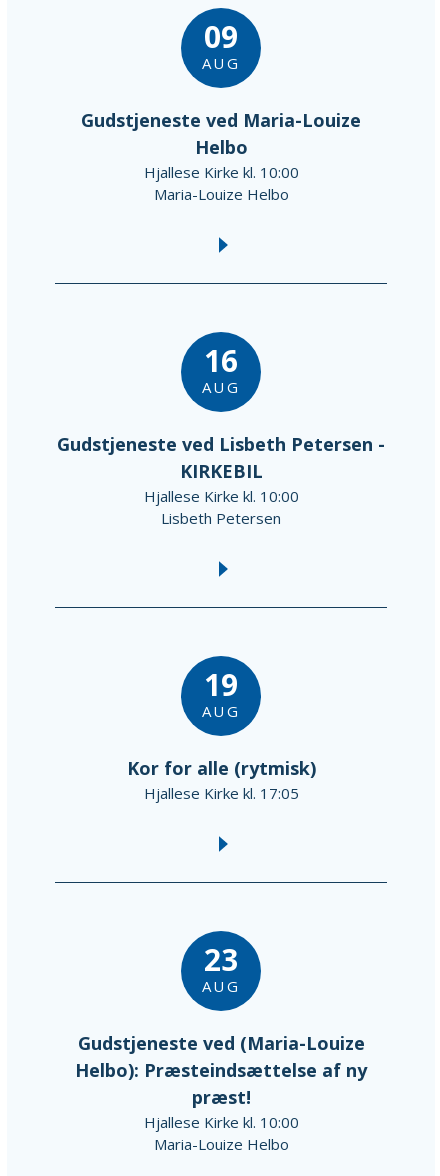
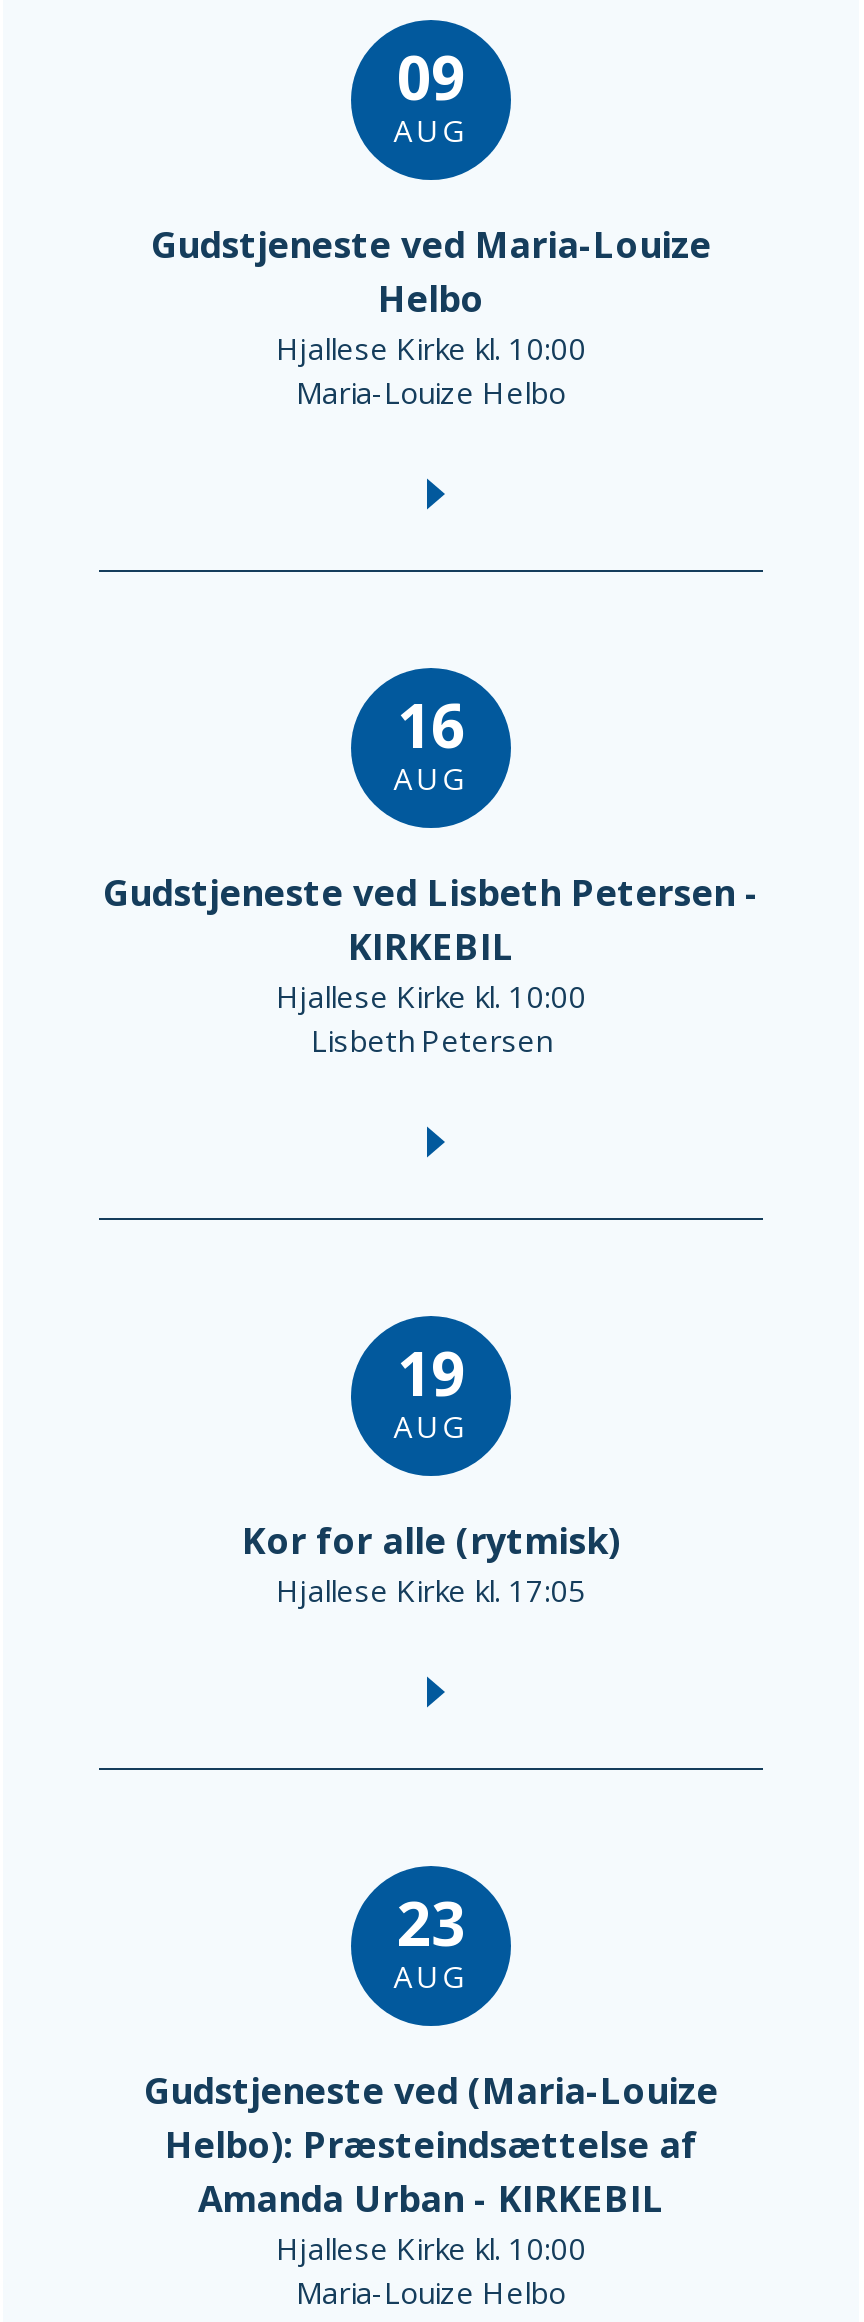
- Helbo): Præsteindsættelse af ny
- præst!
+ Helbo): Præsteindsættelse af
+ Amanda Urban - KIRKEBIL
